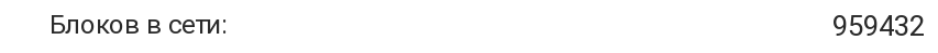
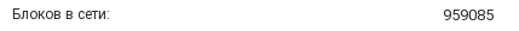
- 959432
+ 959085
